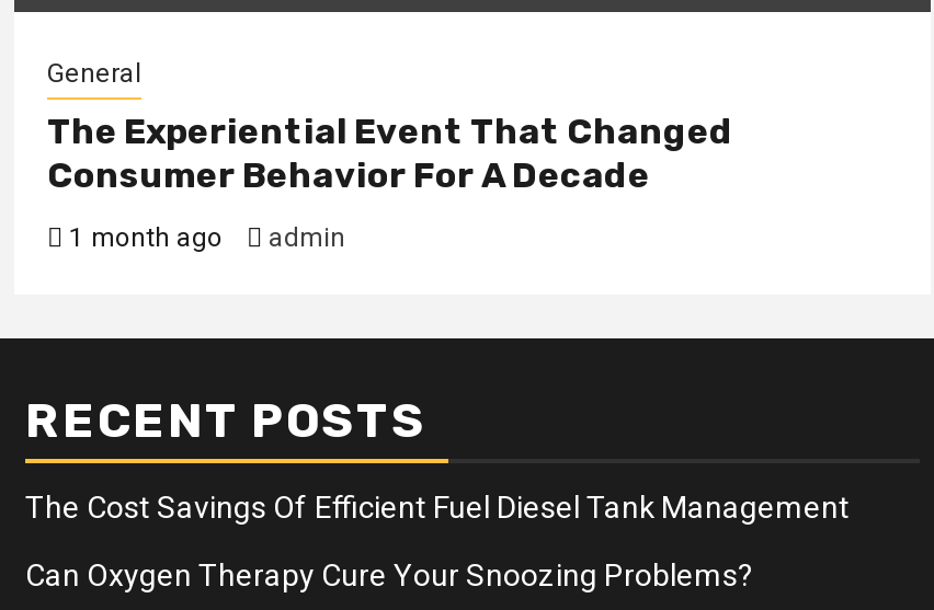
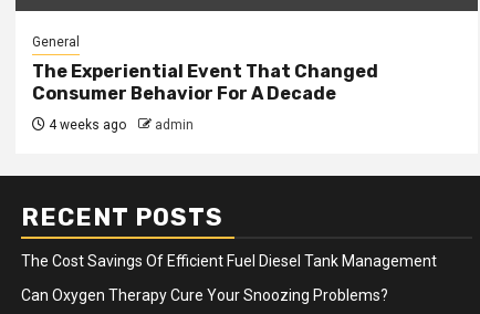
- 1 month ago admin
+ 4 weeks ago admin
